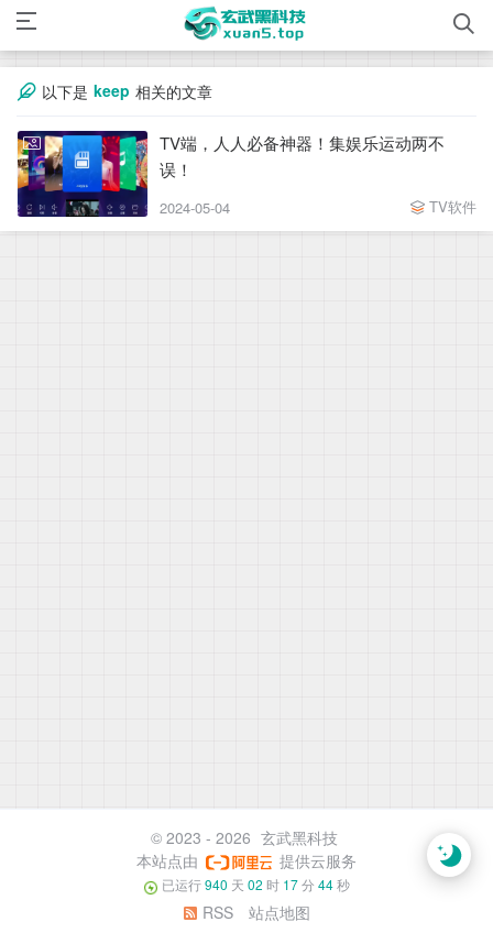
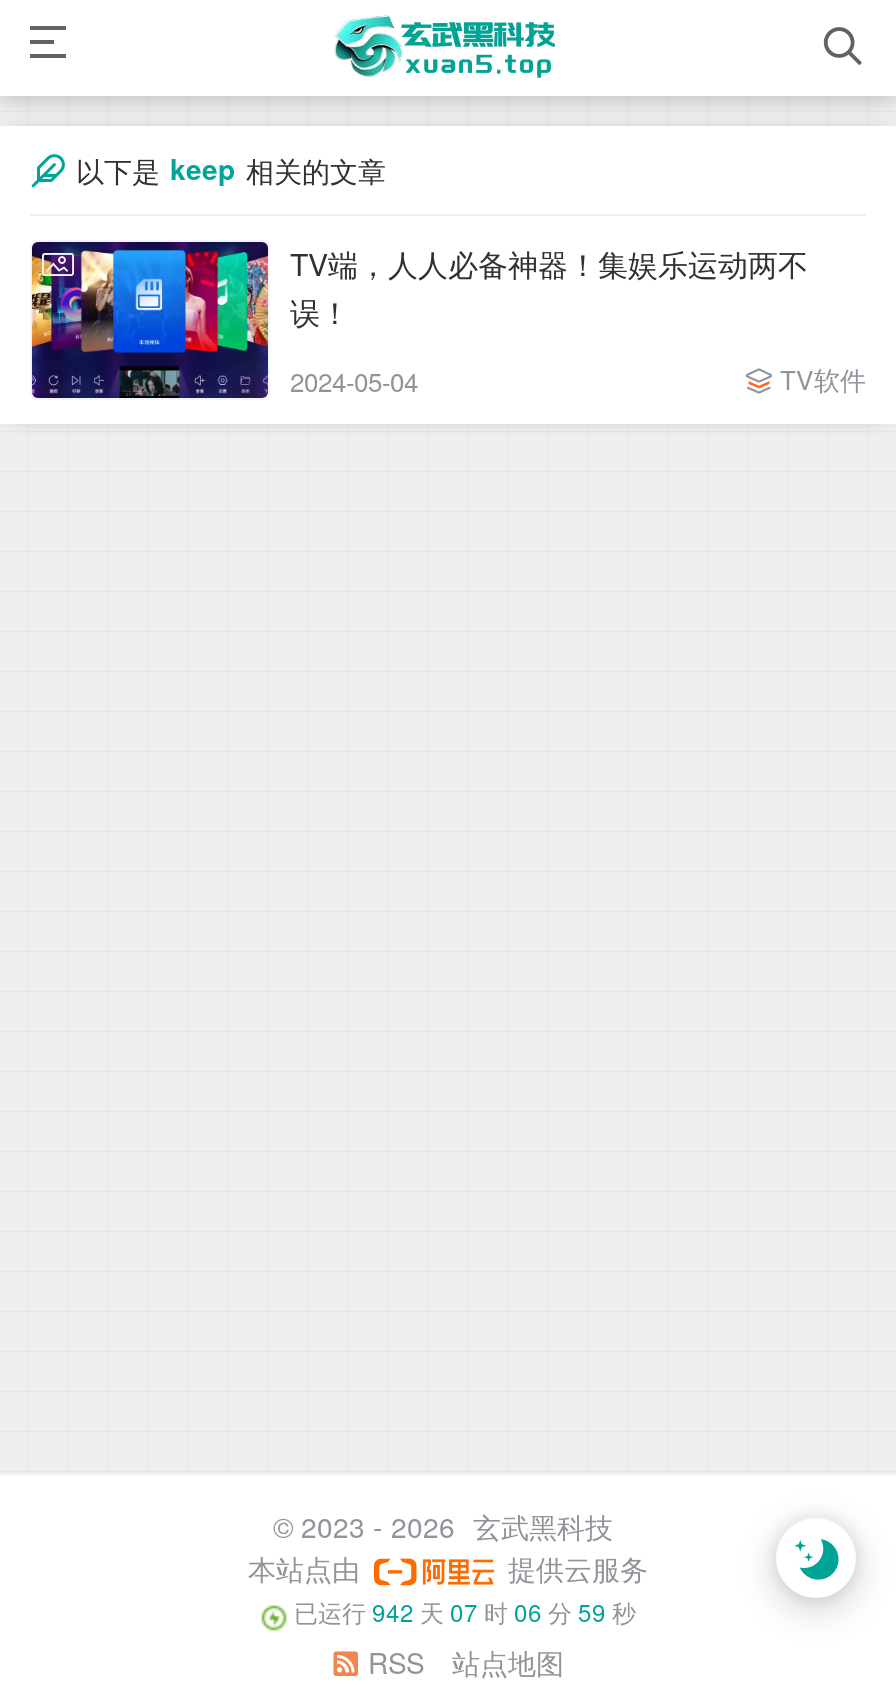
- 已运行940天02时17分44秒
+ 已运行942天07时06分59秒
